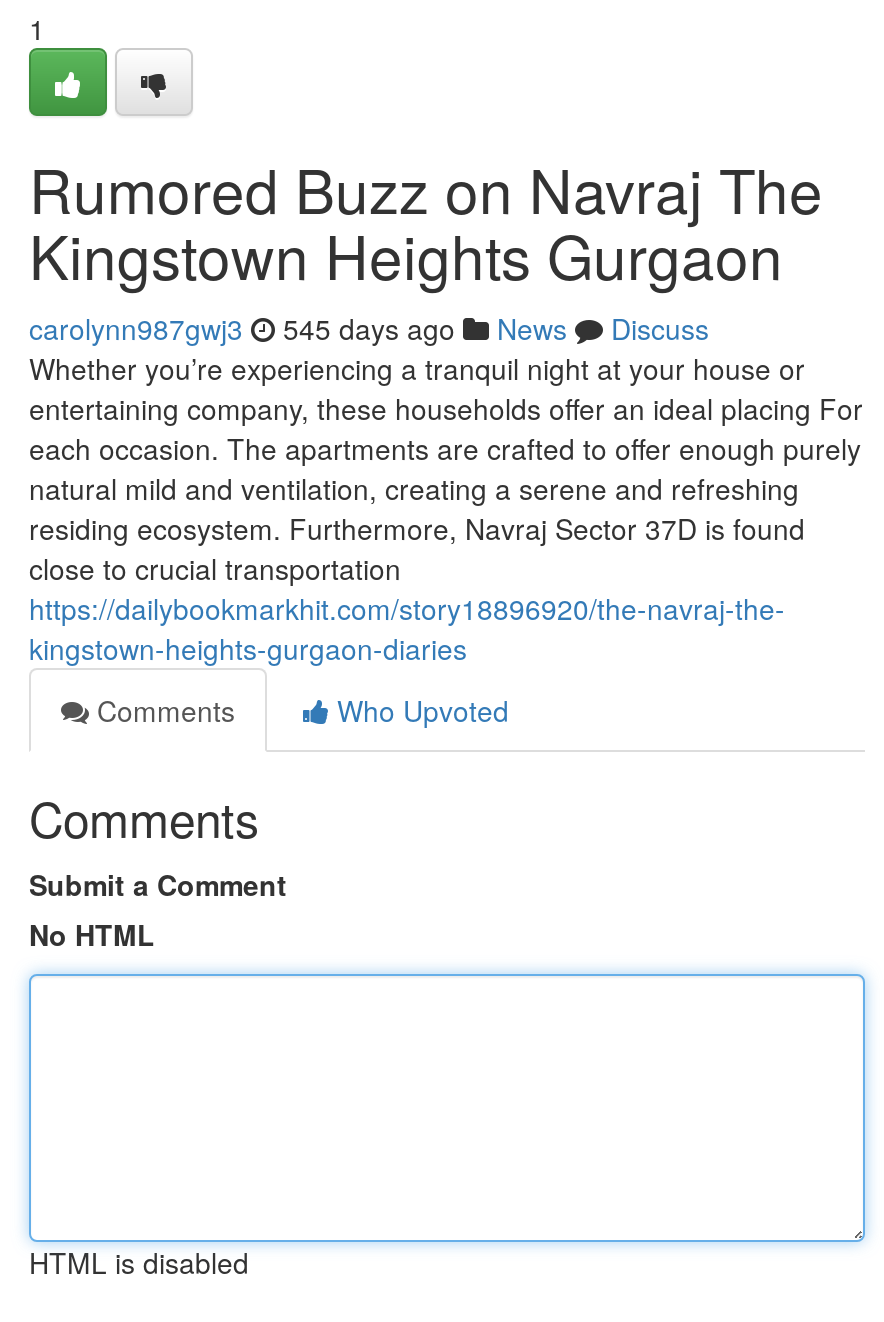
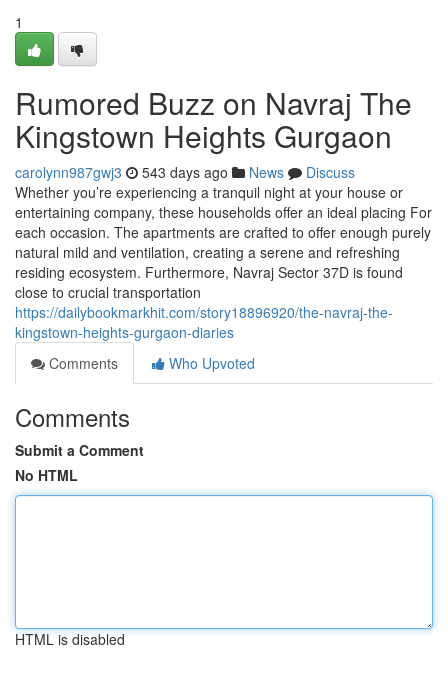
- carolynn987gwj3 545 days ago News Discuss
+ carolynn987gwj3 543 days ago News Discuss
